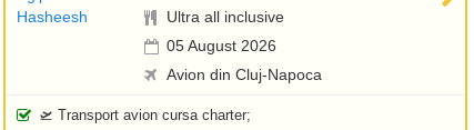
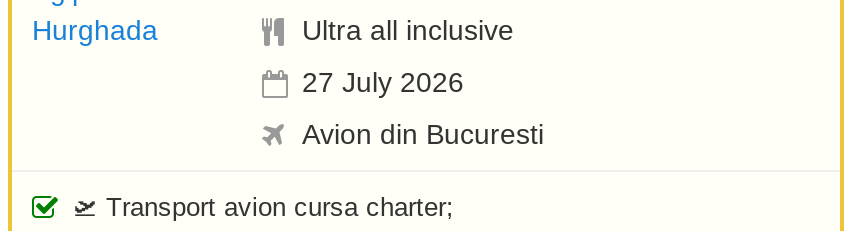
- 05 August 2026
+ 27 July 2026

- Avion din Cluj-Napoca
+ Avion din Bucuresti
